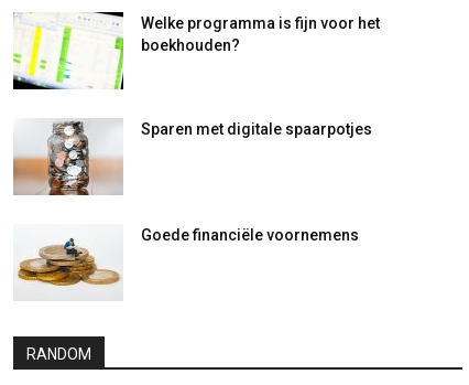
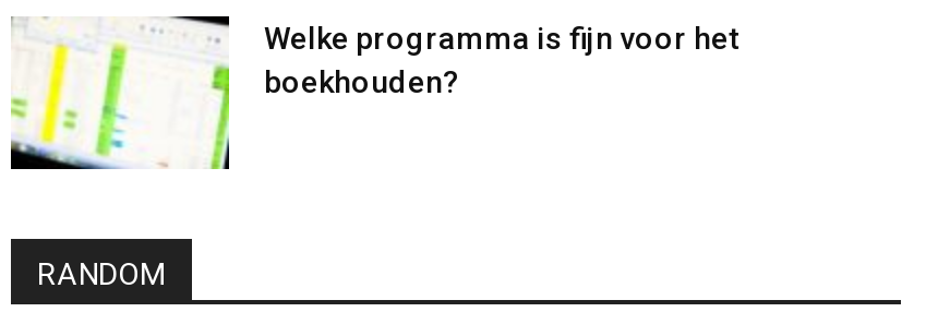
- [image]
- Sparen met digitale spaarpotjes

- [image]
- Goede financiële voornemens
